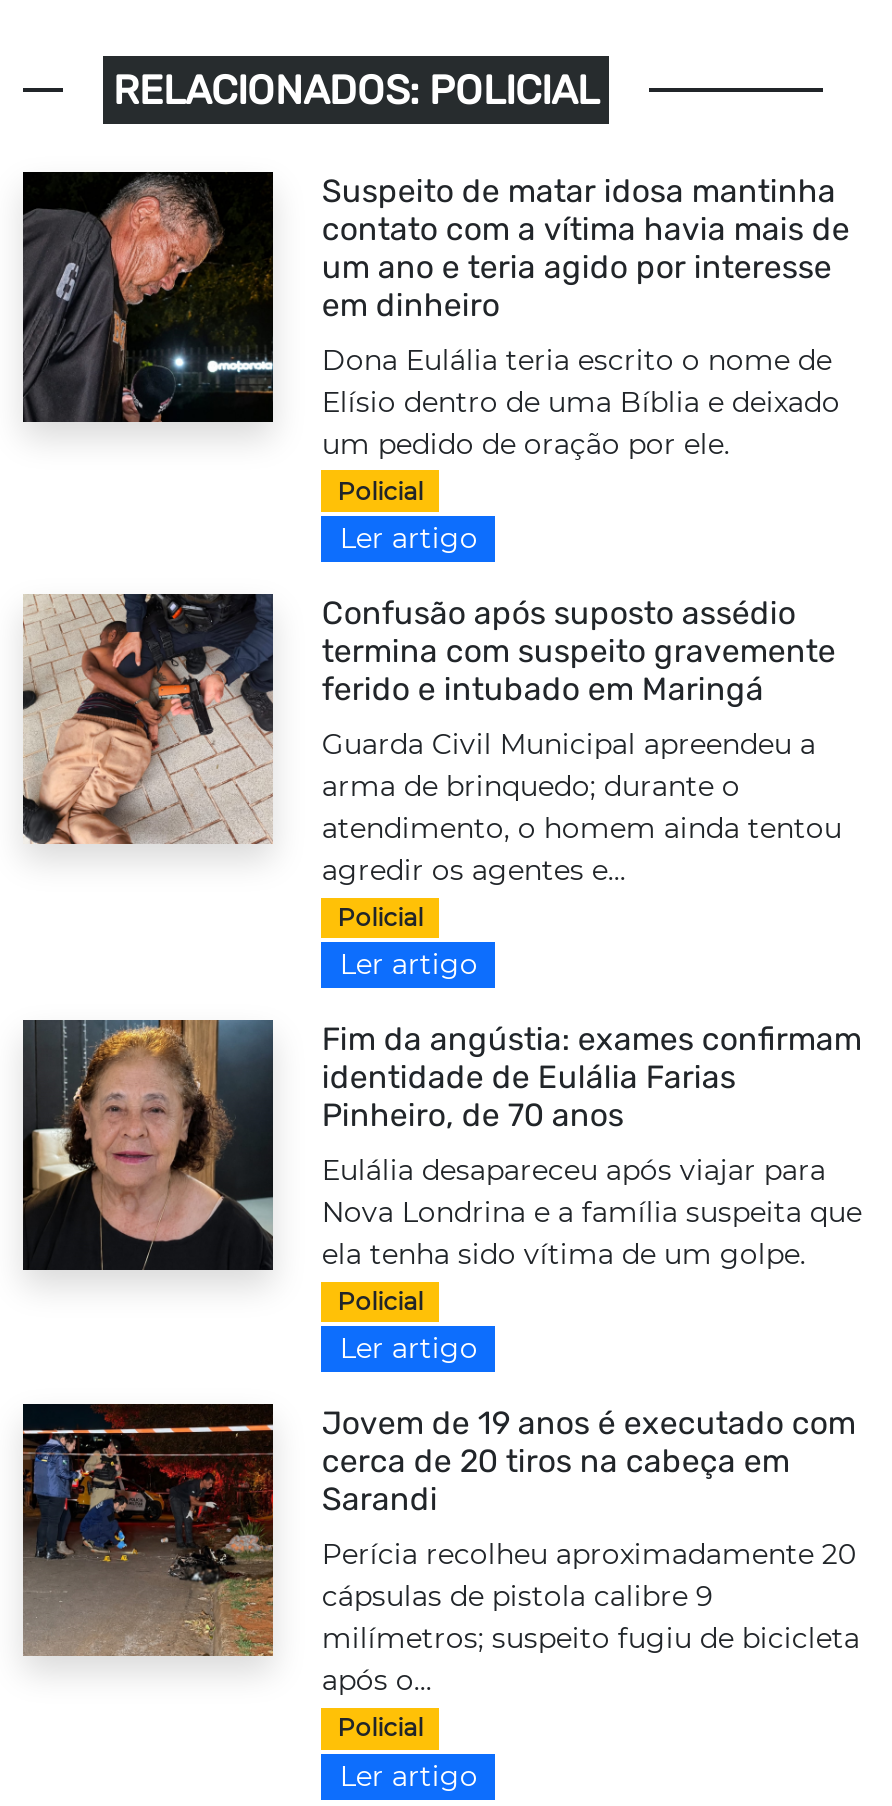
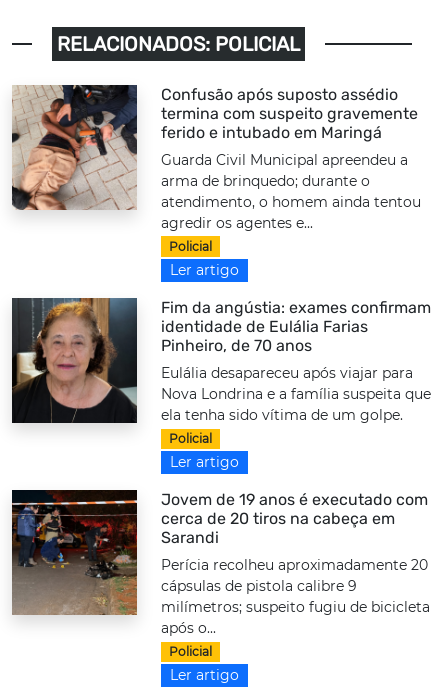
- [image]
- Suspeito de matar idosa mantinha
- contato com a vítima havia mais de
- um ano e teria agido por interesse
- em dinheiro
- Dona Eulália teria escrito o nome de
- Elísio dentro de uma Bíblia e deixado
- um pedido de oração por ele.
- Policial
- Ler artigo
